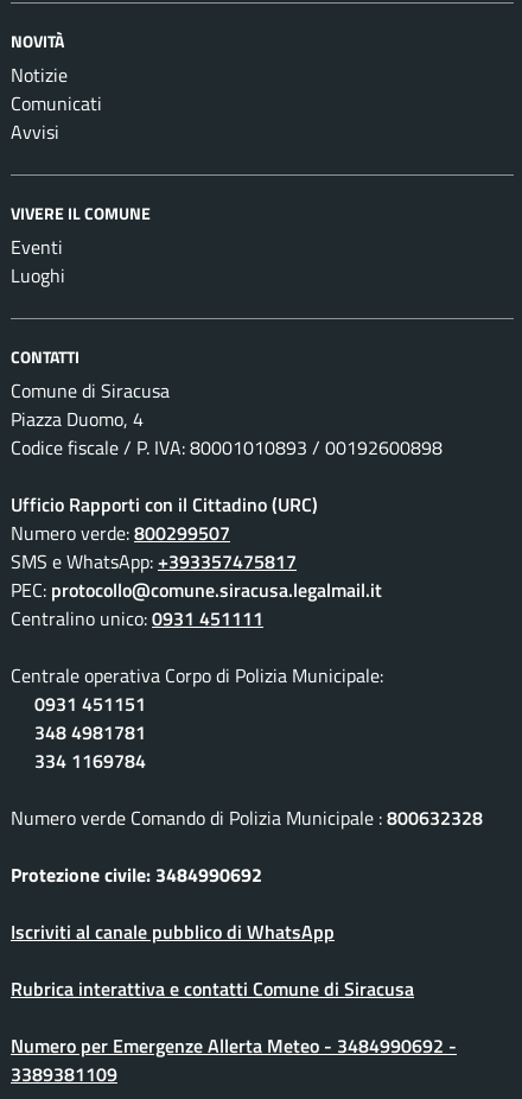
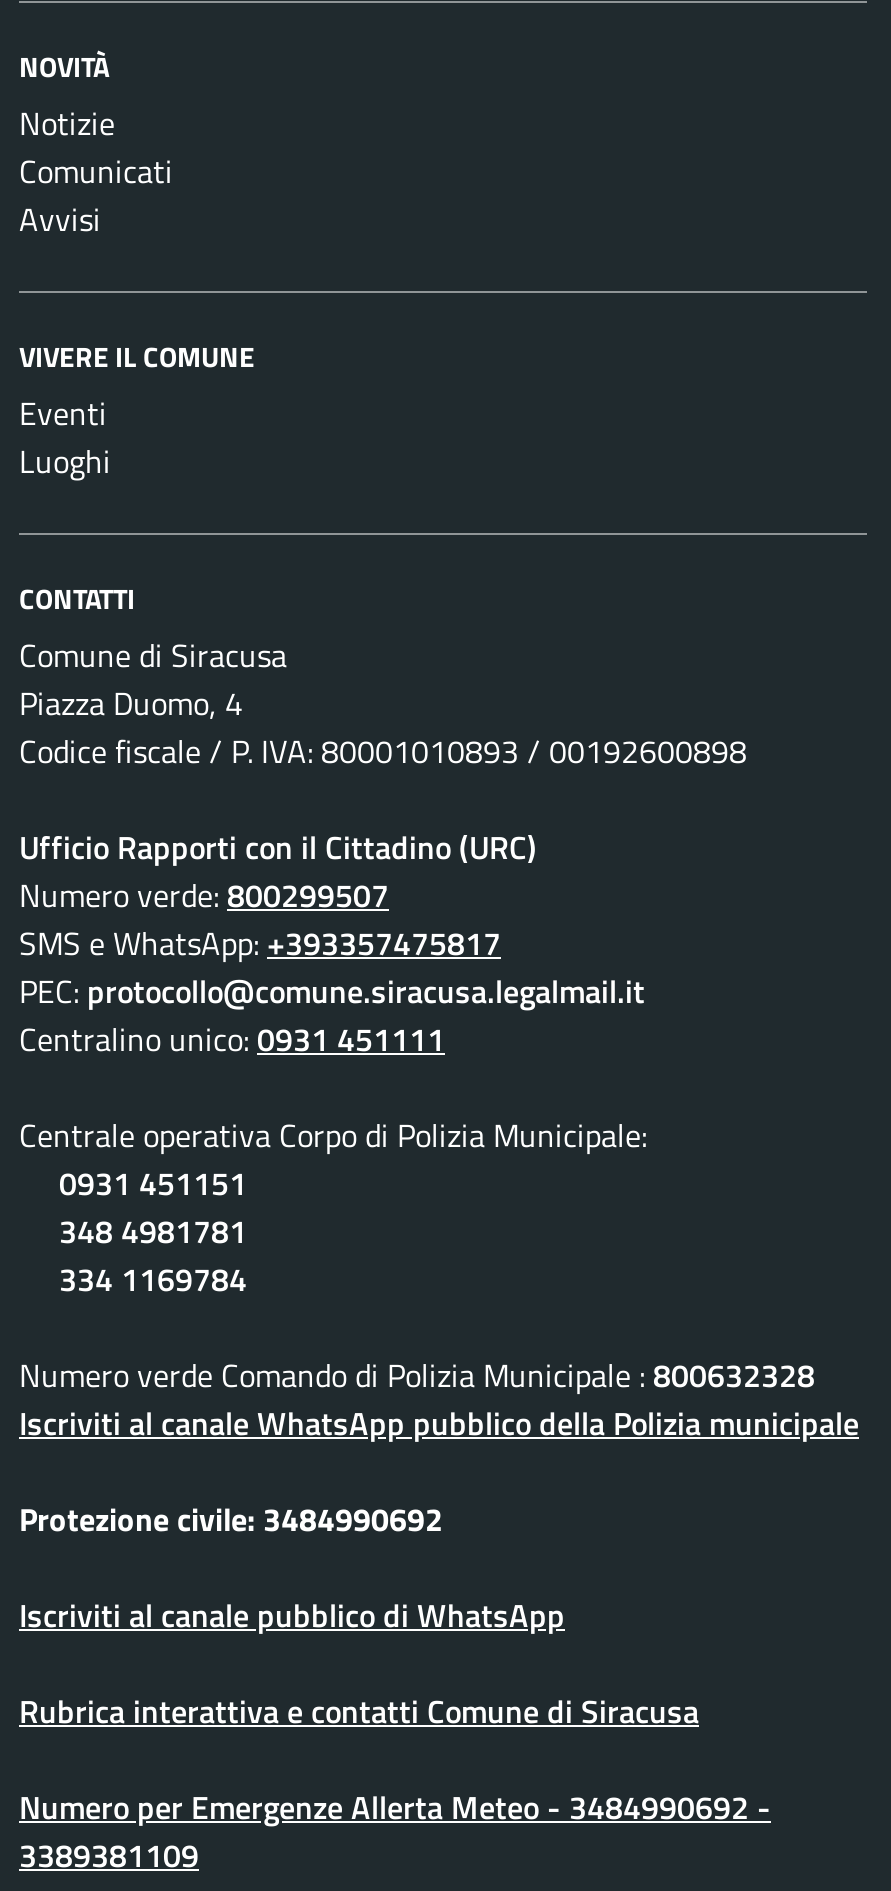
+ Iscriviti al canale WhatsApp pubblico della Polizia municipale
